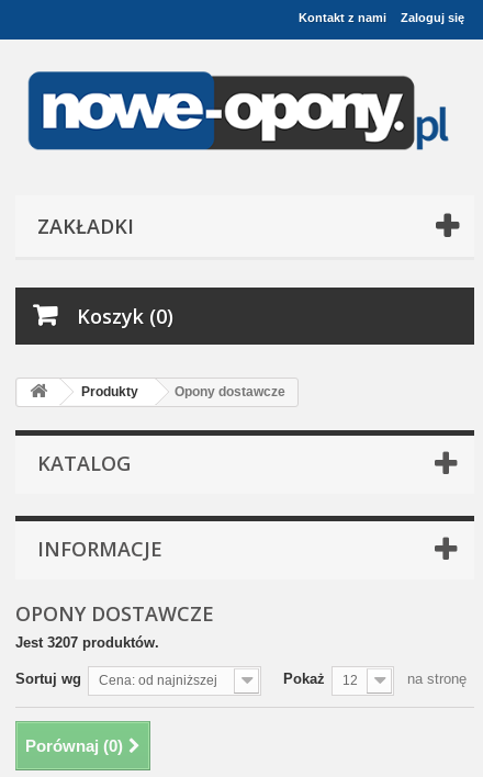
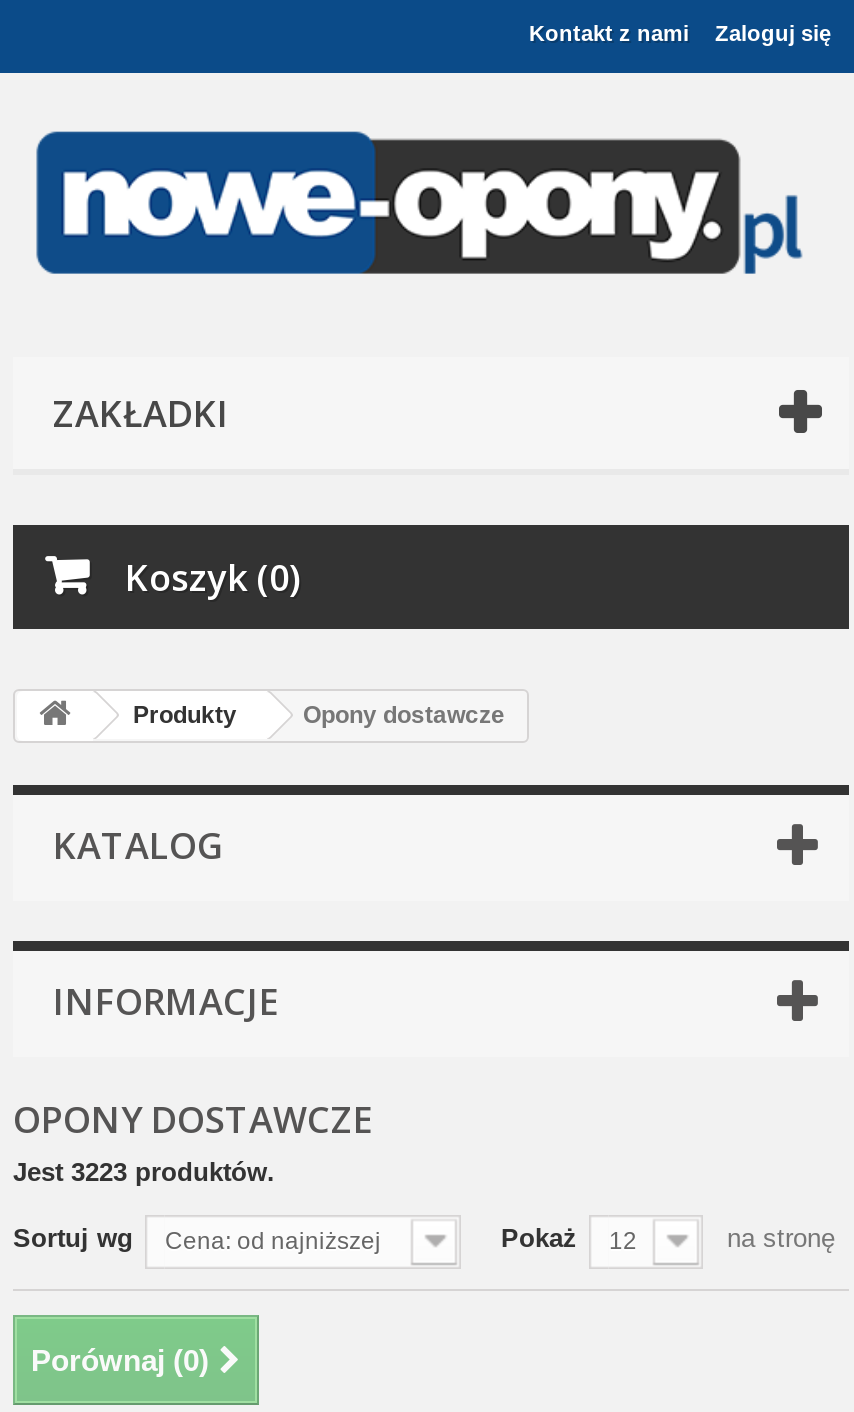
- Jest 3207 produktów.
+ Jest 3223 produktów.
